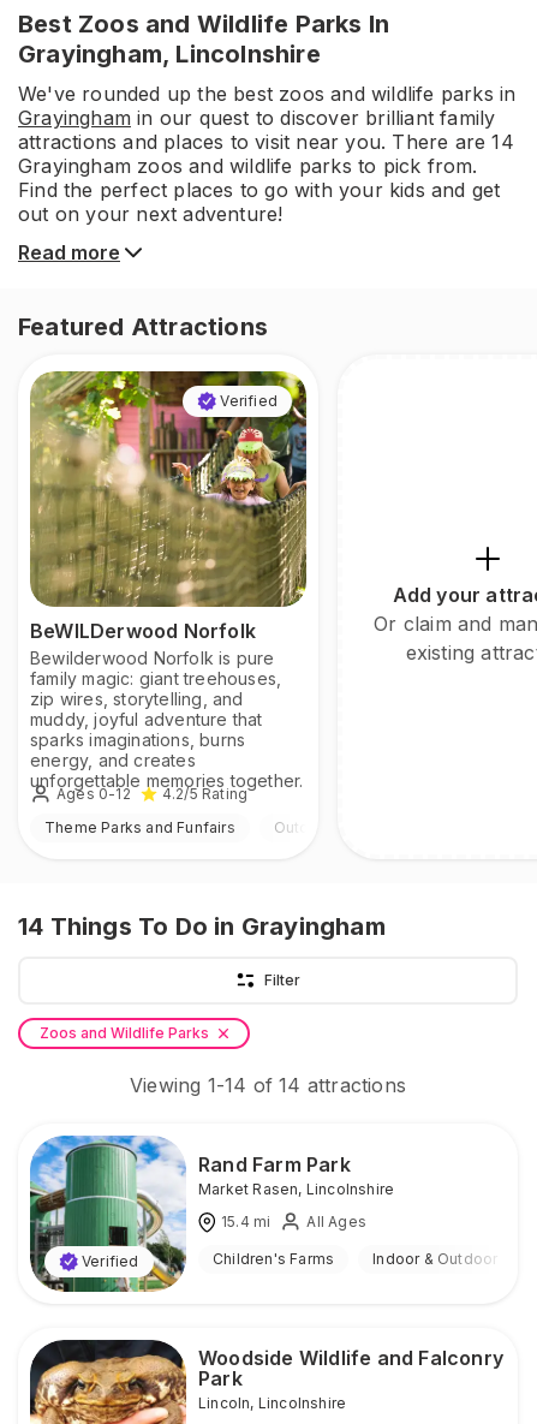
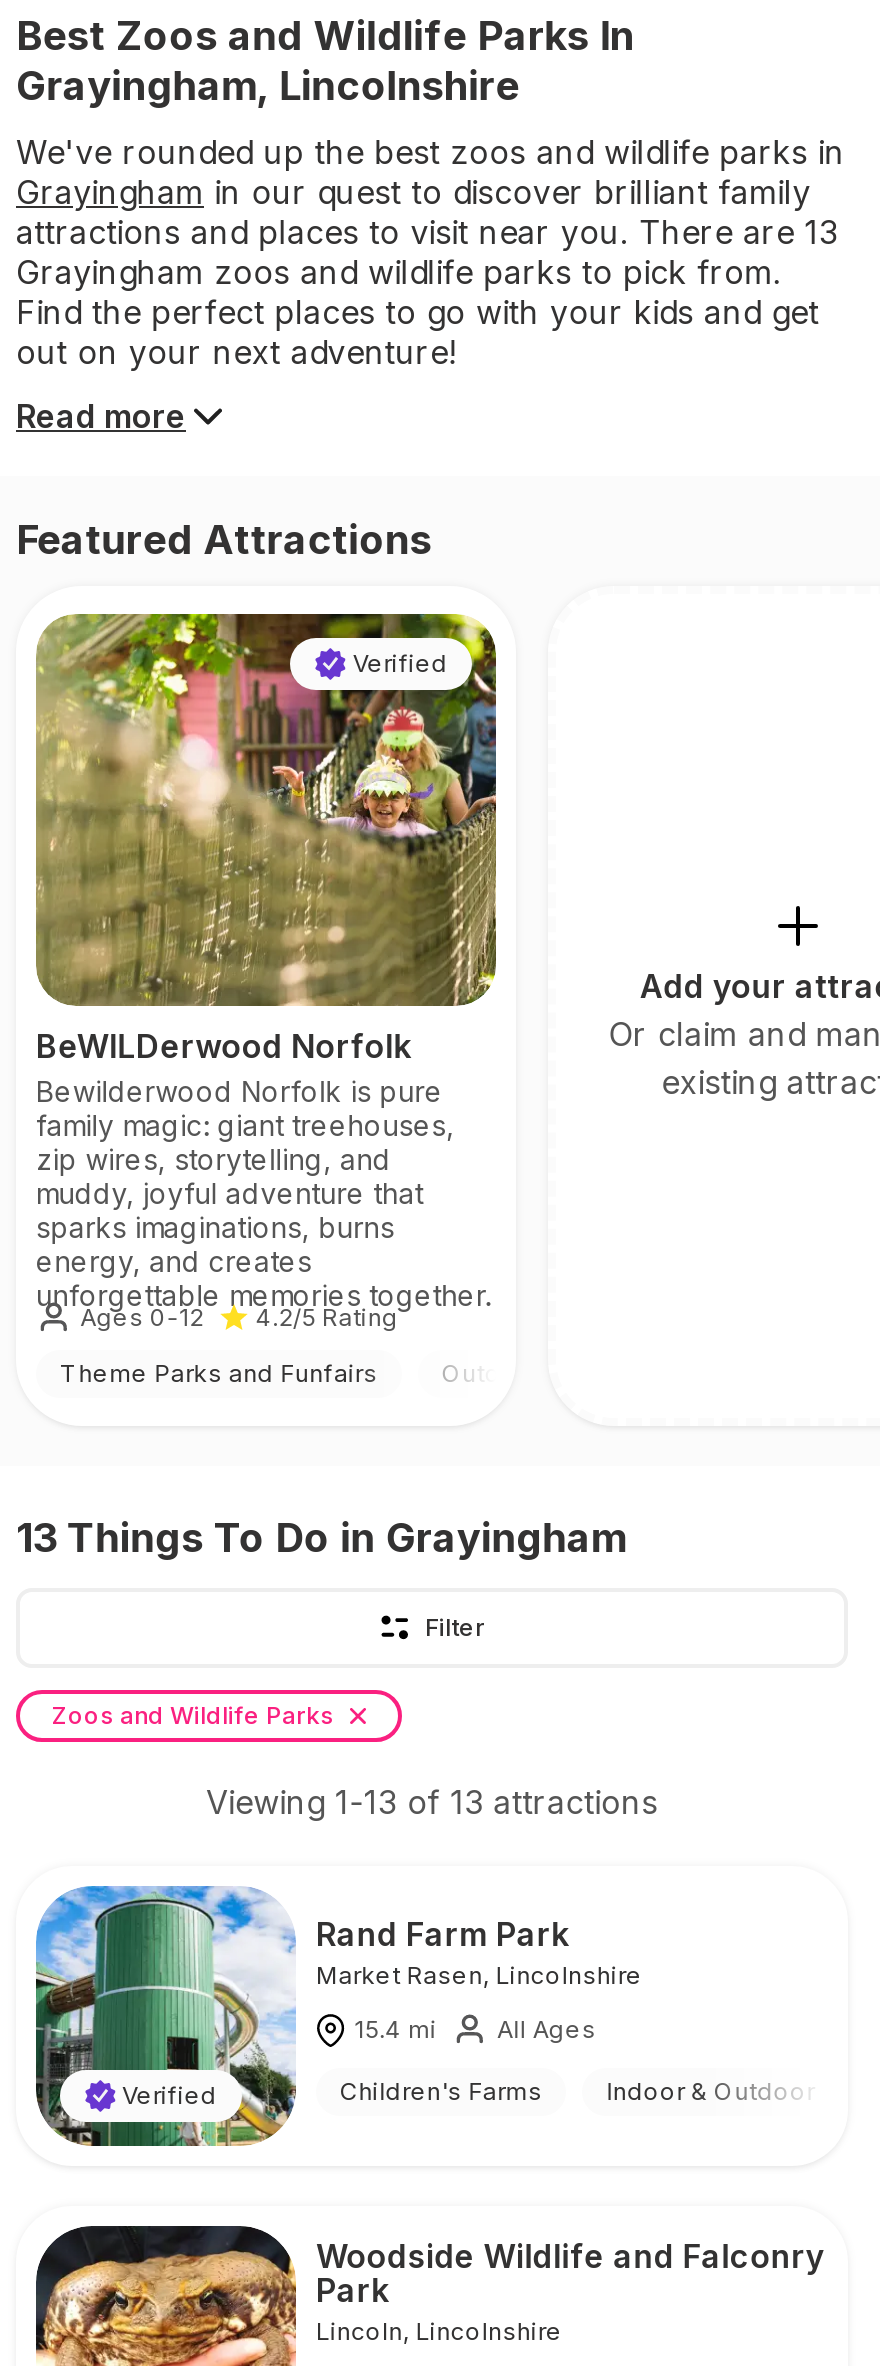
- attractions and places to visit near you. There are 14
+ attractions and places to visit near you. There are 13

- 14 Things To Do in Grayingham
+ 13 Things To Do in Grayingham

- Viewing 1-14 of 14 attractions
+ Viewing 1-13 of 13 attractions
